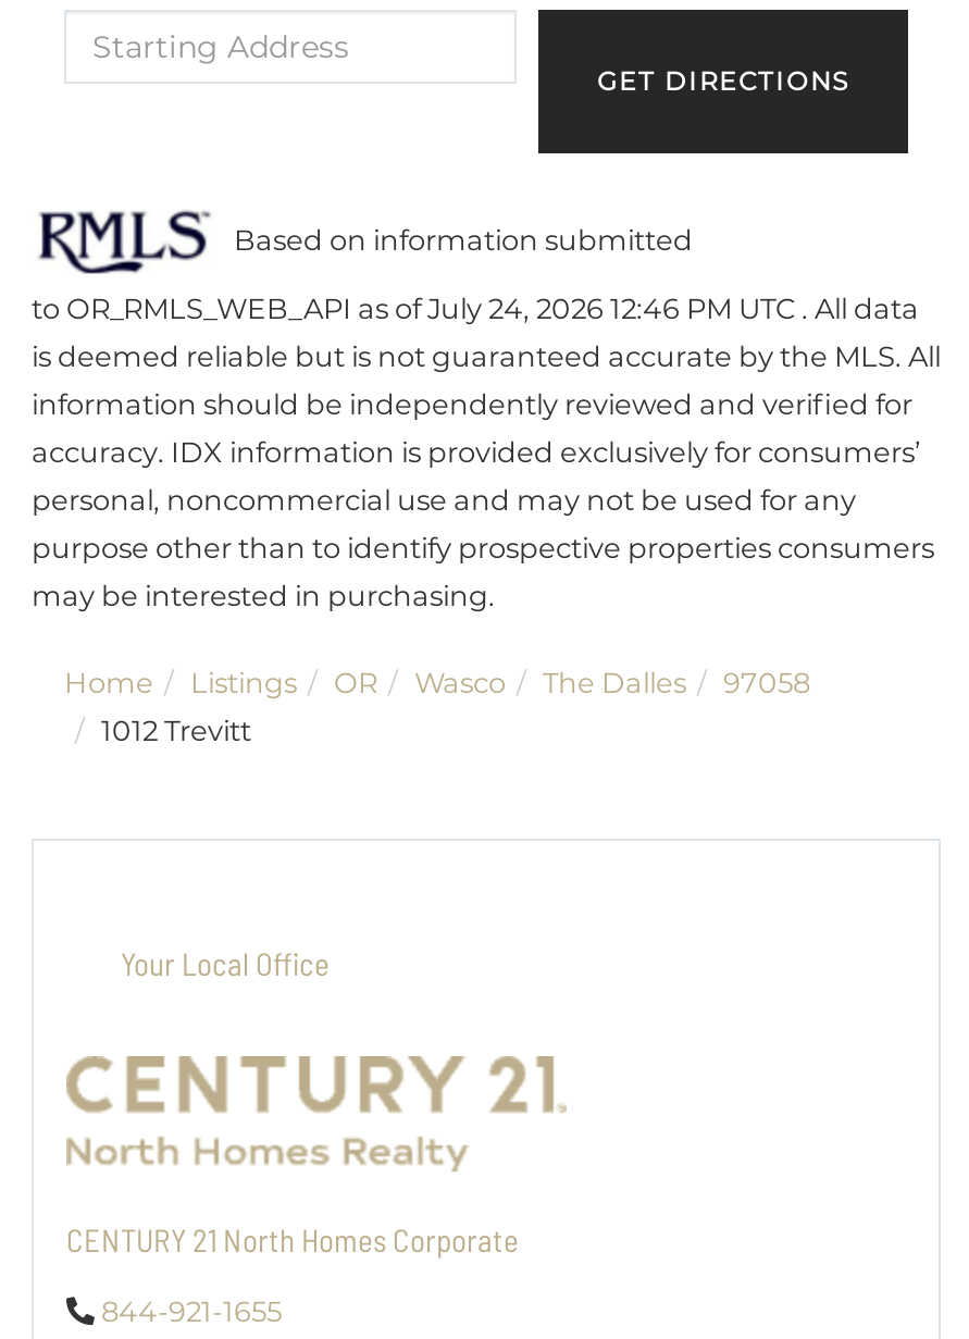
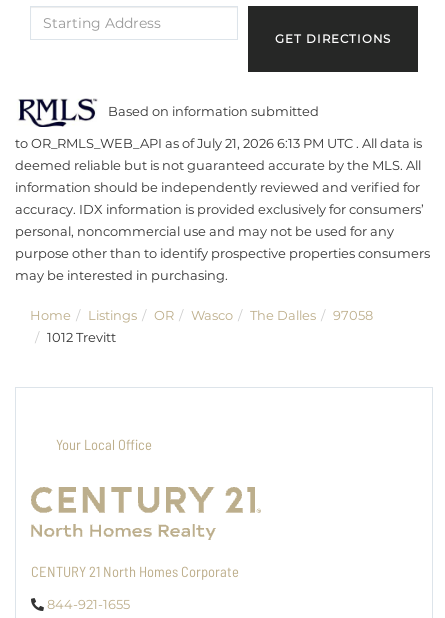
- to OR_RMLS_WEB_API as of July 24, 2026 12:46 PM UTC . All data
- is deemed reliable but is not guaranteed accurate by the MLS. All
+ to OR_RMLS_WEB_API as of July 21, 2026 6:13 PM UTC . All data is
+ deemed reliable but is not guaranteed accurate by the MLS. All
